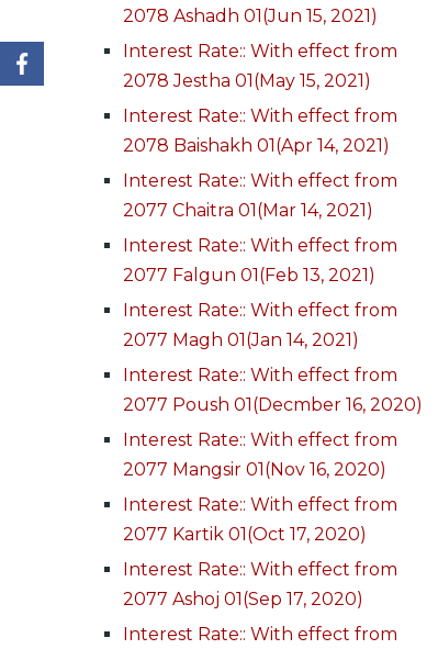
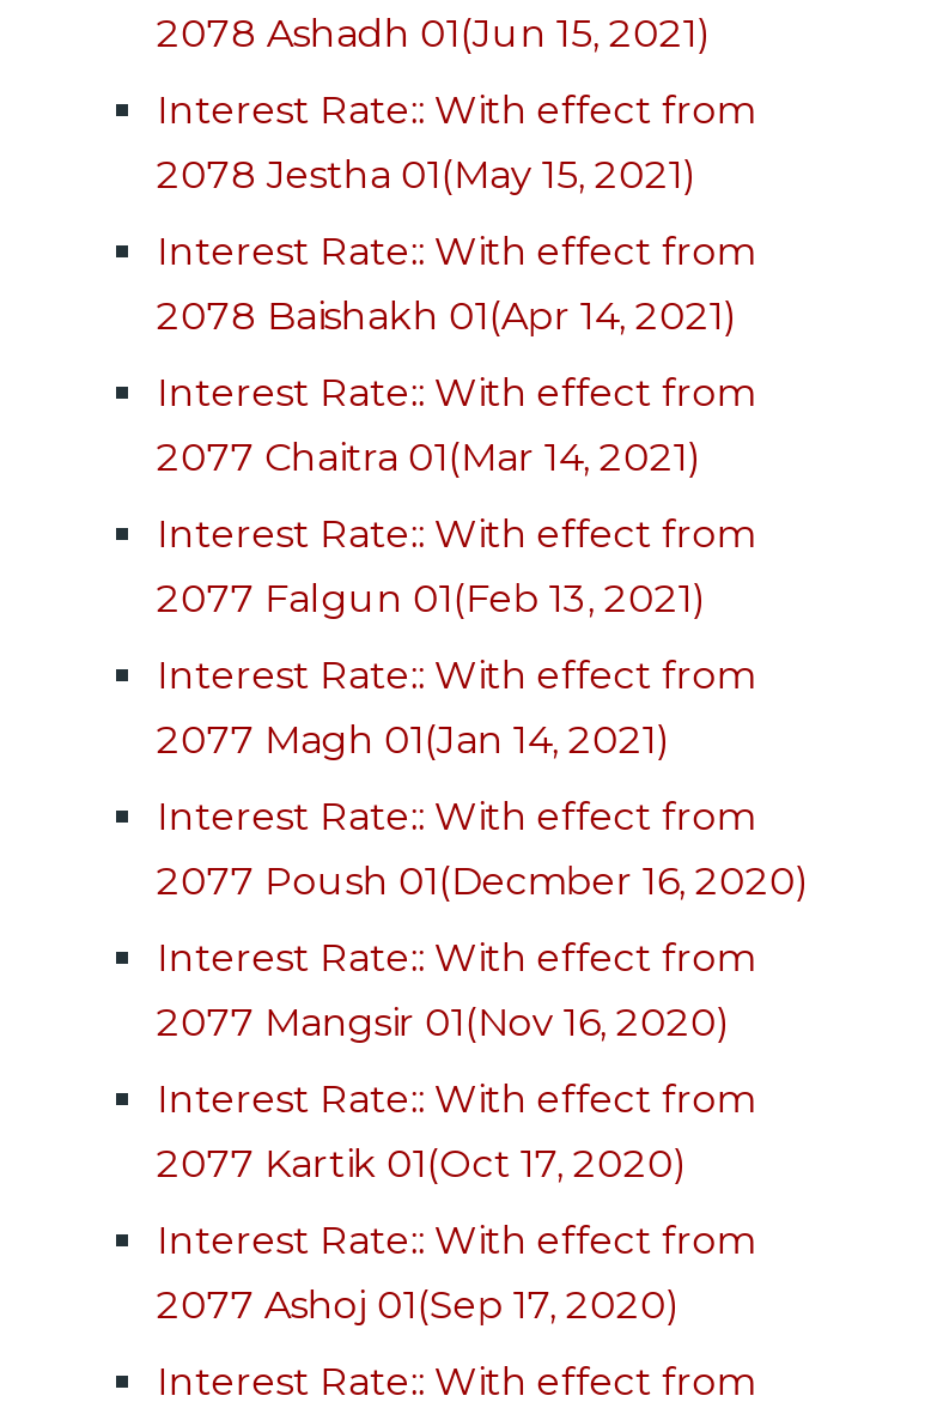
- [image]
